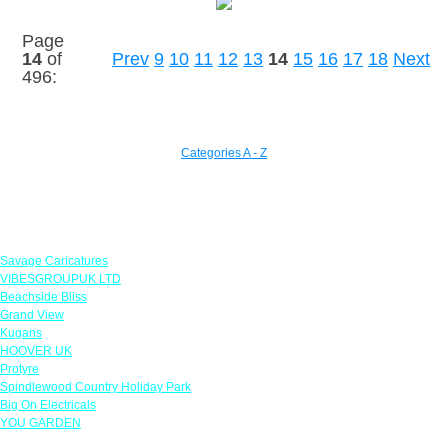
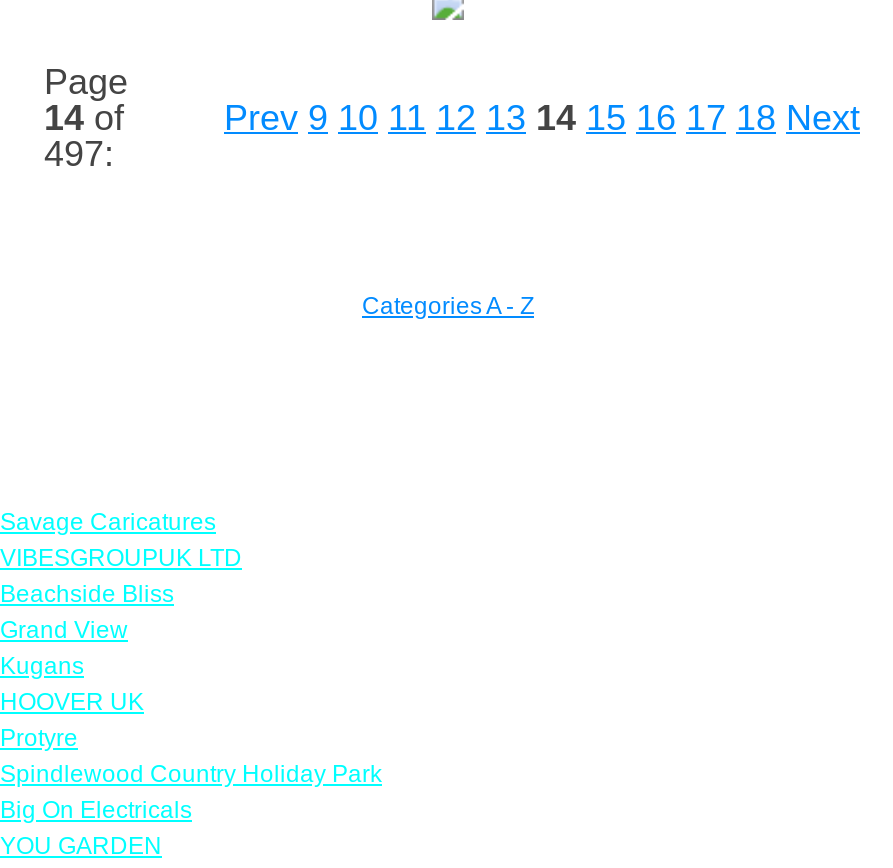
- 496:
+ 497:
